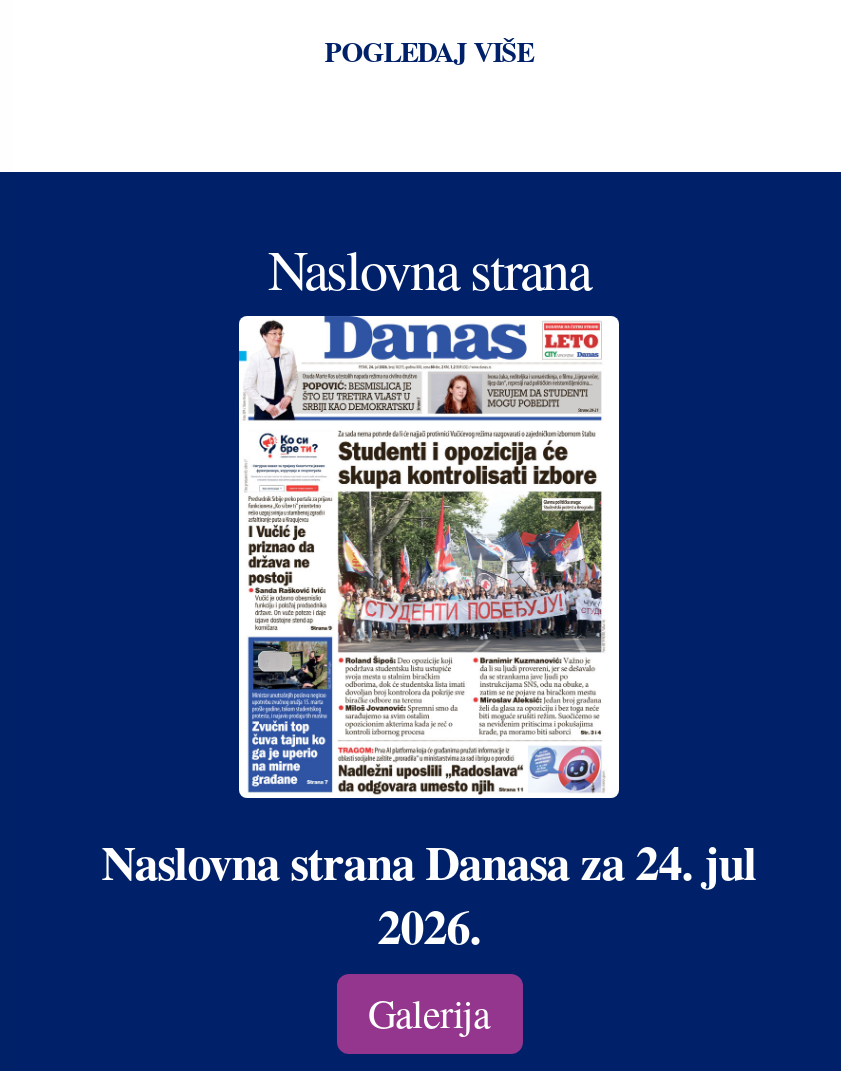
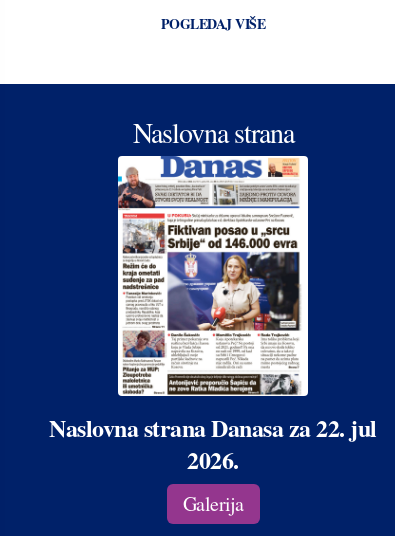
- [image]
- Naslovna strana Danasa za 24. jul
+ [image]
+ Naslovna strana Danasa za 22. jul
